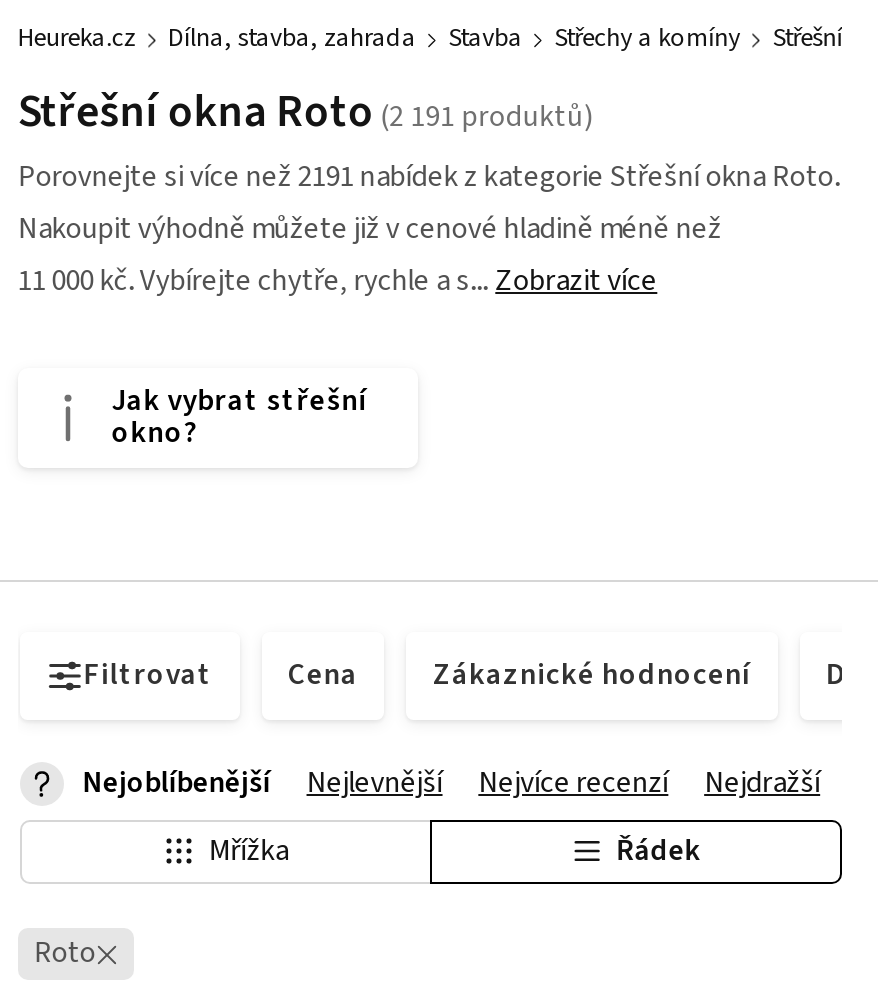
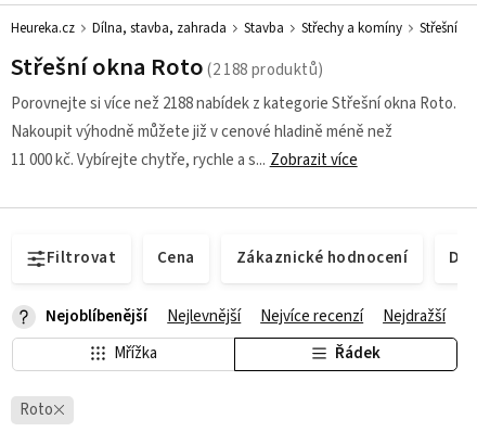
- Porovnejte si více než 2191 nabídek z kategorie Střešní okna Roto.
+ Porovnejte si více než 2188 nabídek z kategorie Střešní okna Roto.

- Jak vybrat střešní
- okno?
